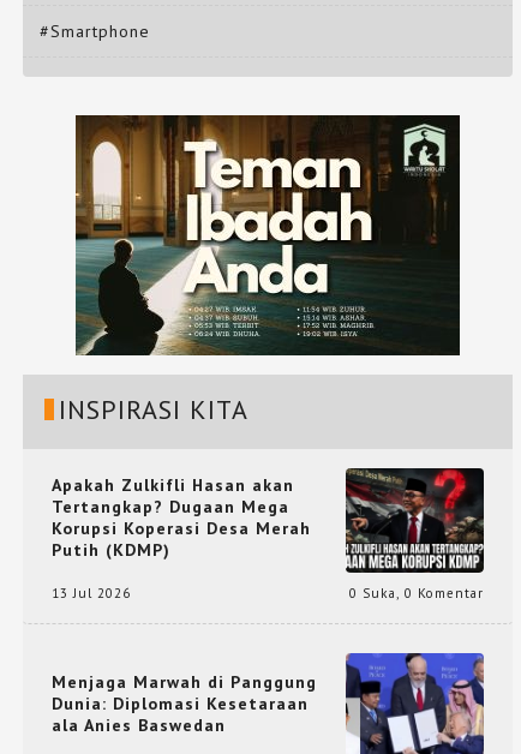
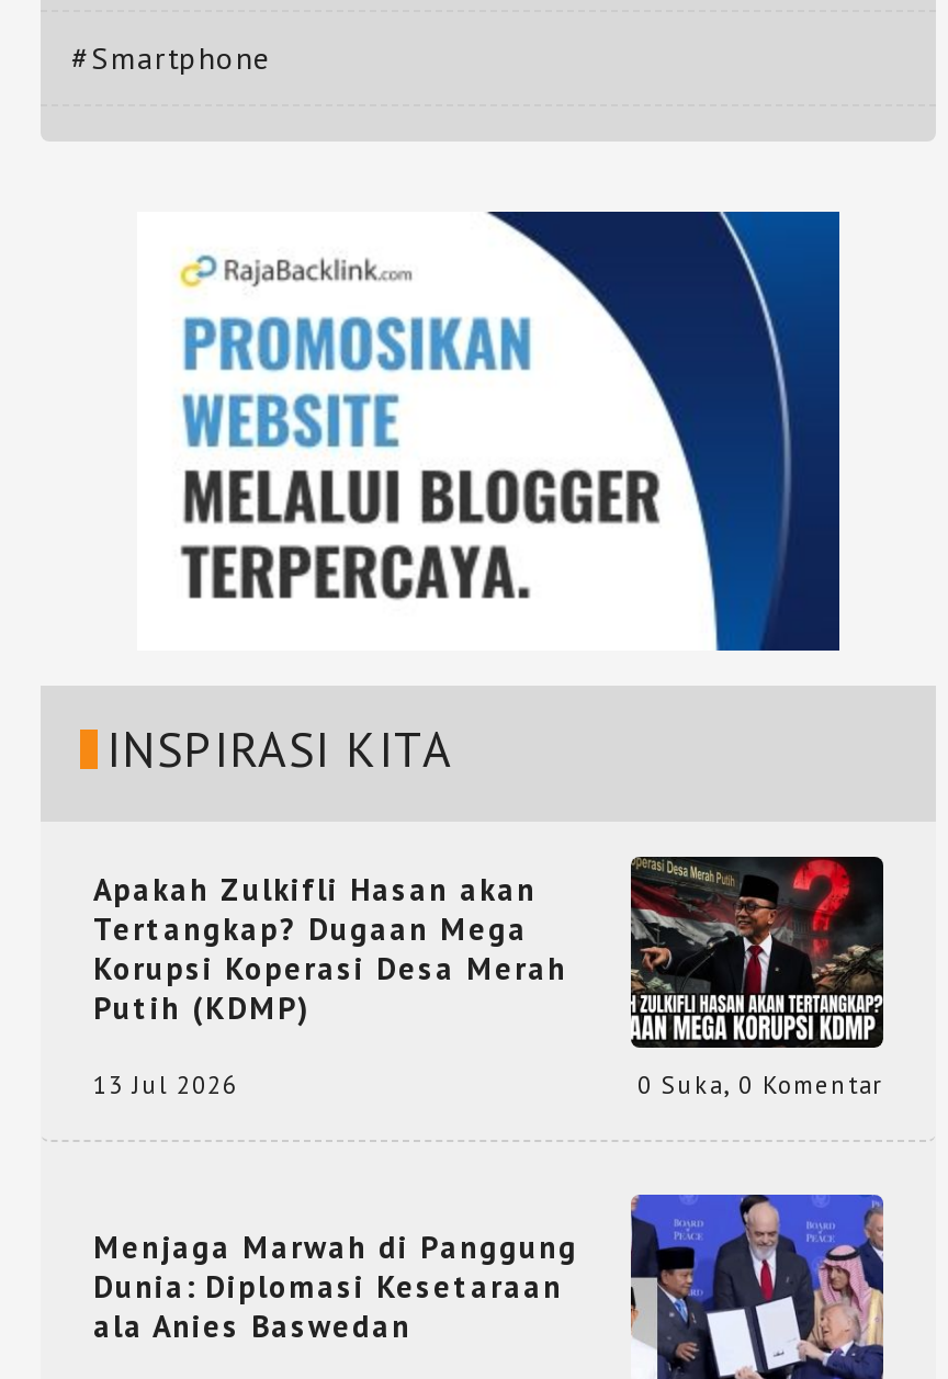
- [image]
+ [image]
